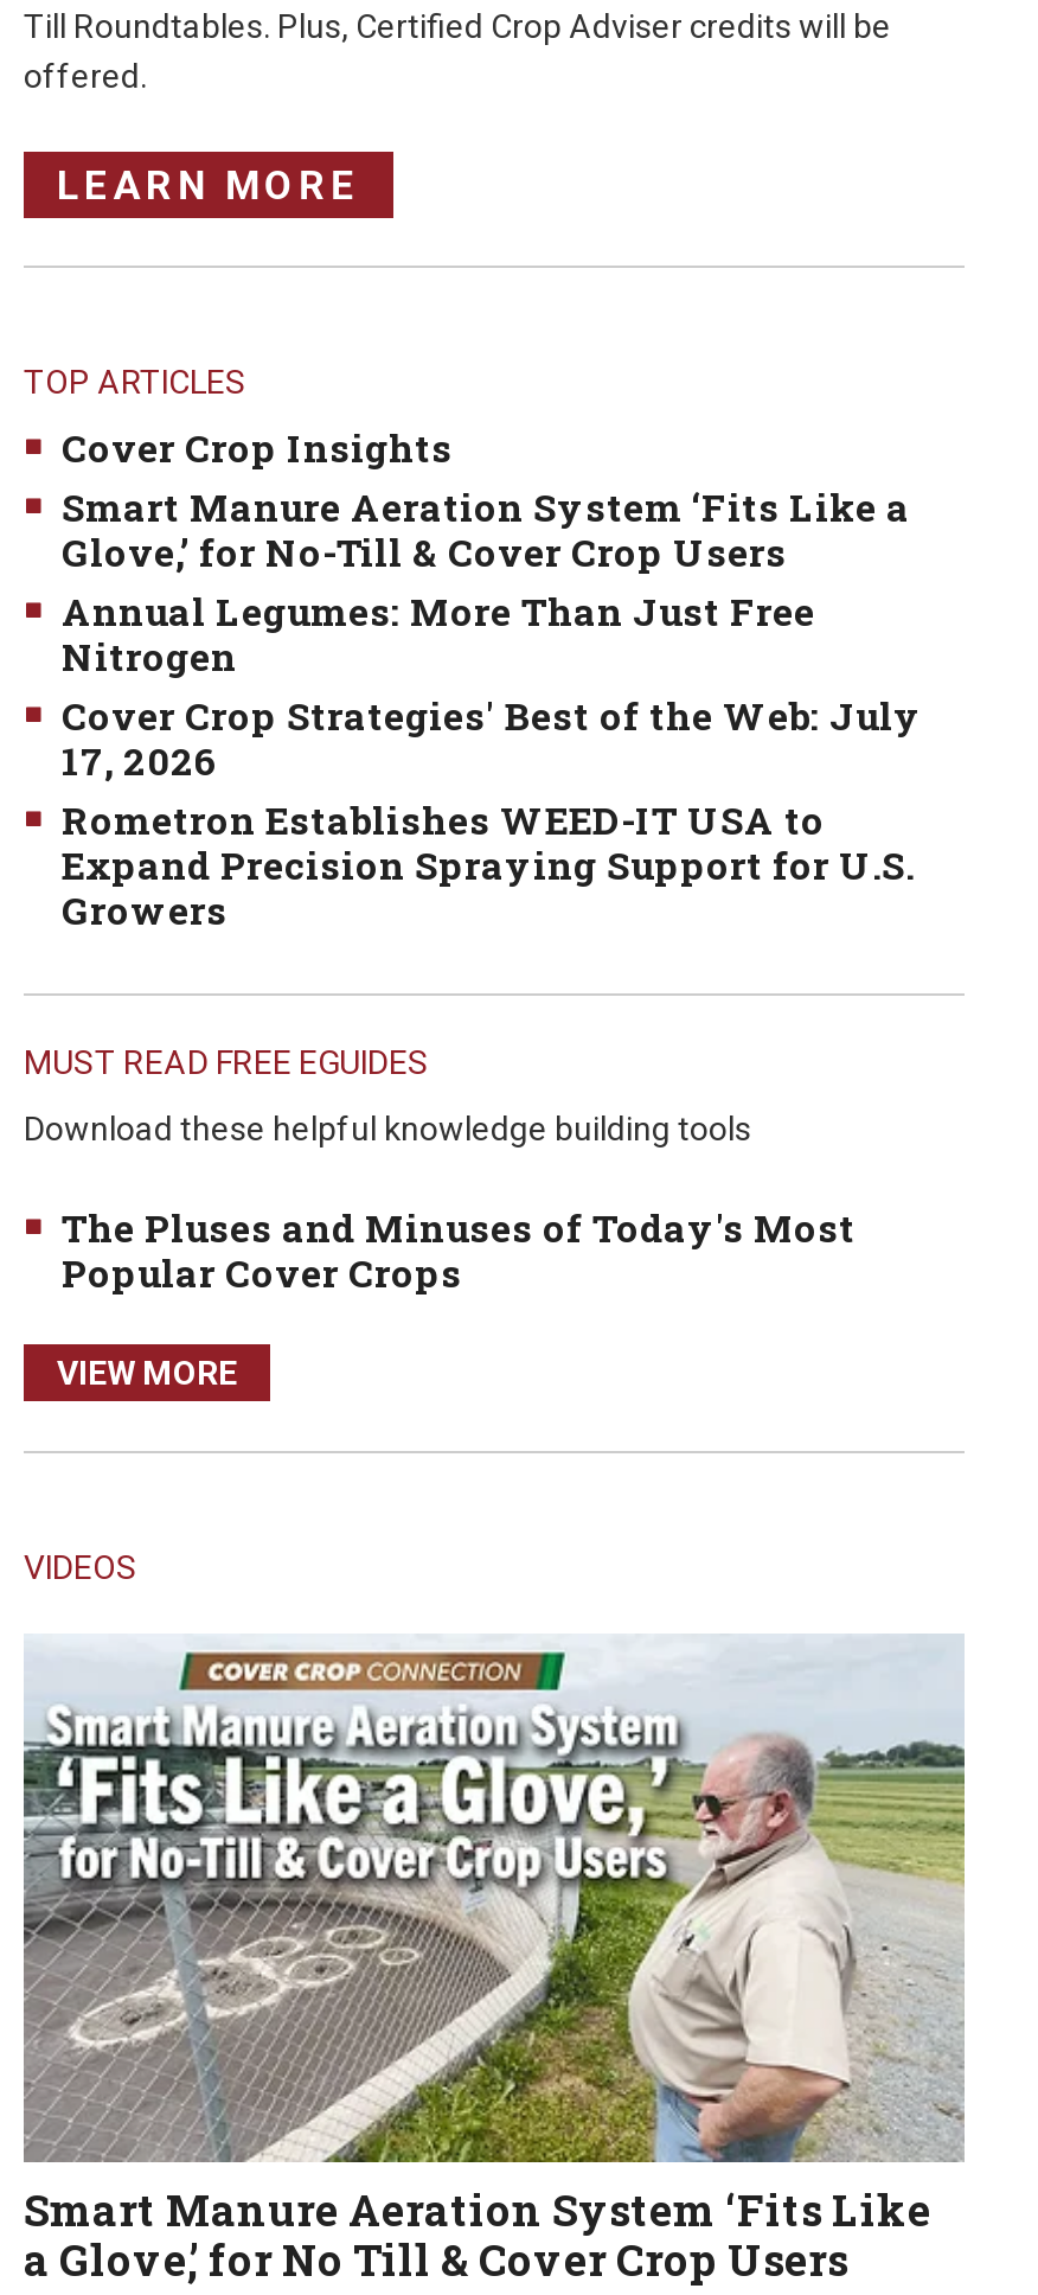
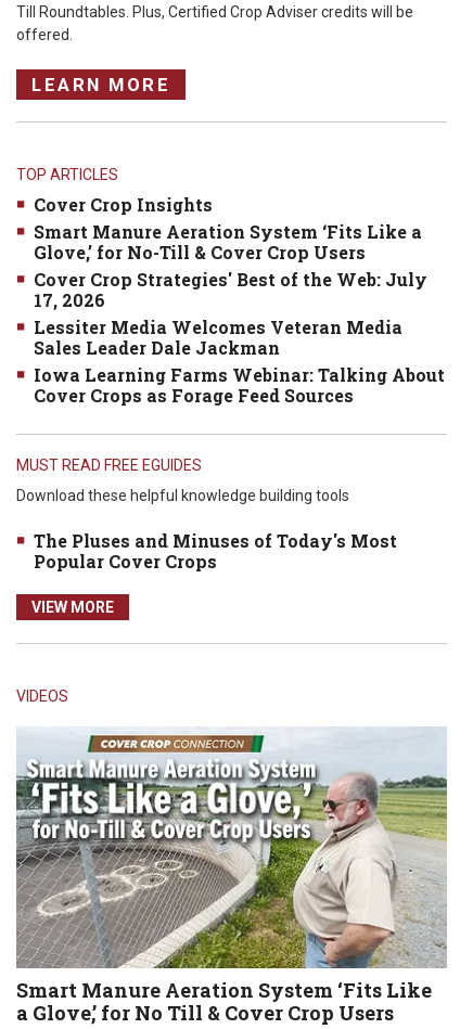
- Annual Legumes: More Than Just Free
- Nitrogen

moved up: Cover Crop Strategies' Best of the Web: July | 17, 2026

- Rometron Establishes WEED-IT USA to
- Expand Precision Spraying Support for U.S.
- Growers
+ Lessiter Media Welcomes Veteran Media
+ Sales Leader Dale Jackman
+ Iowa Learning Farms Webinar: Talking About
+ Cover Crops as Forage Feed Sources
